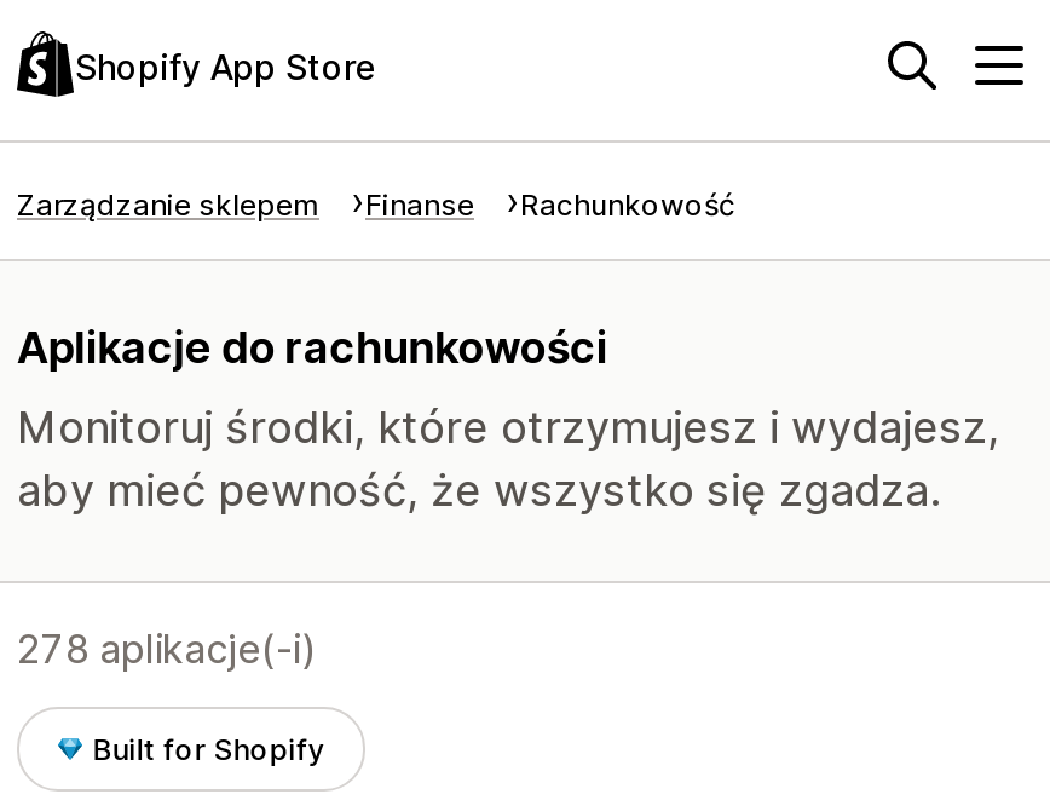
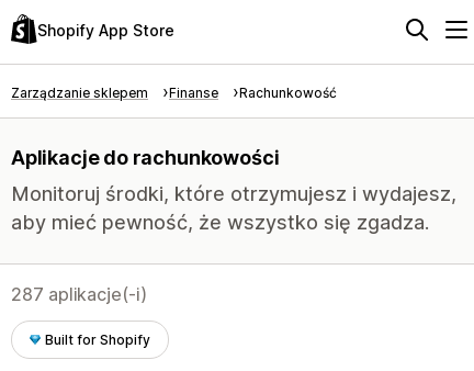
- 278 aplikacje(-i)
+ 287 aplikacje(-i)
